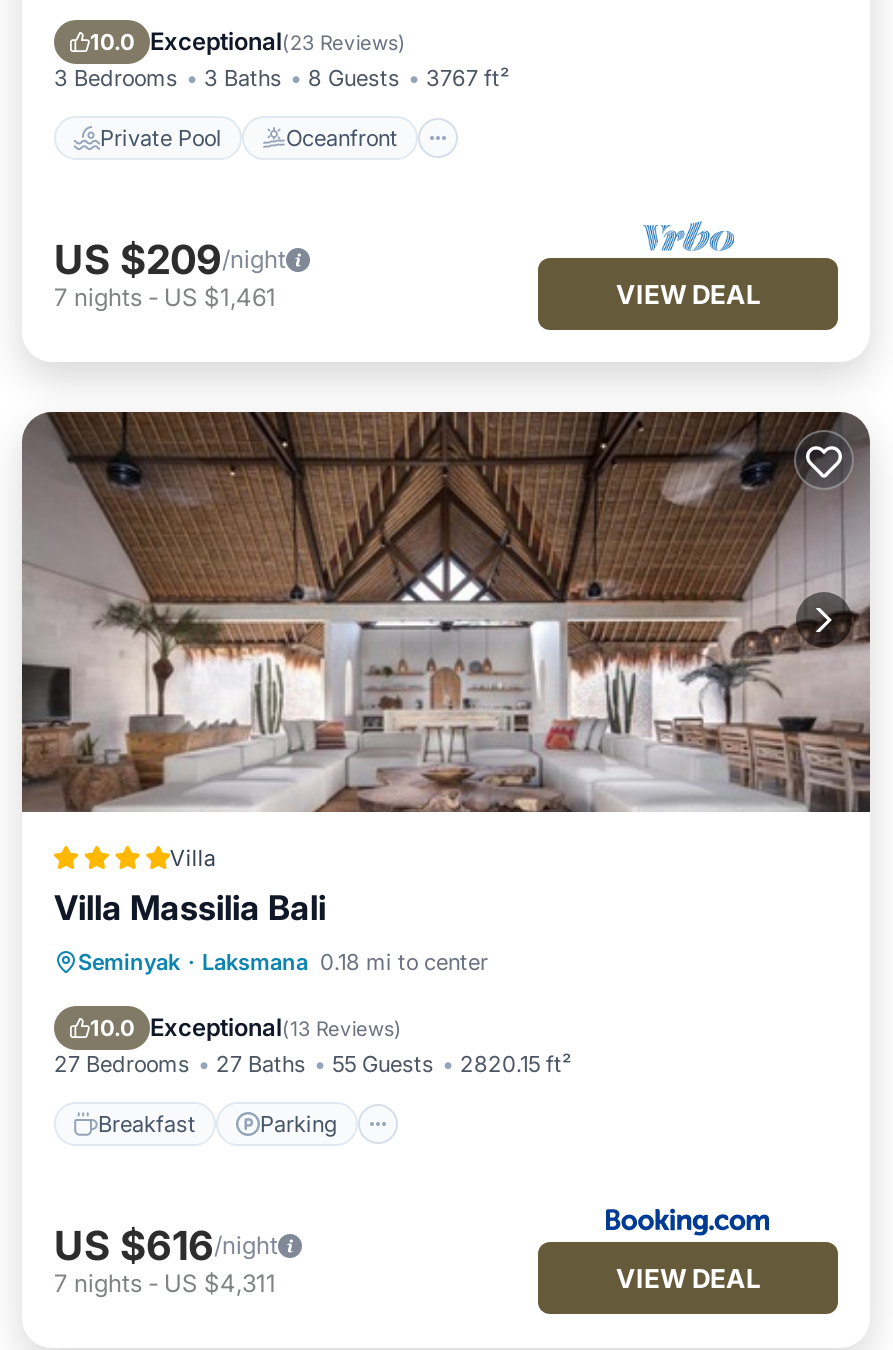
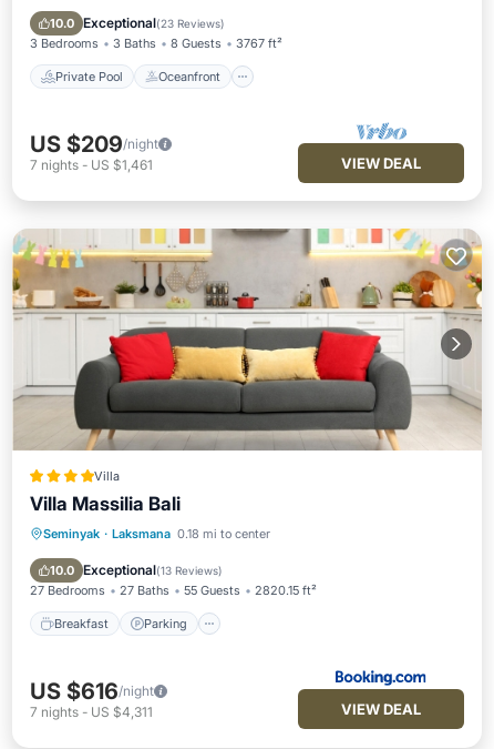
- [image]
+ [image]
